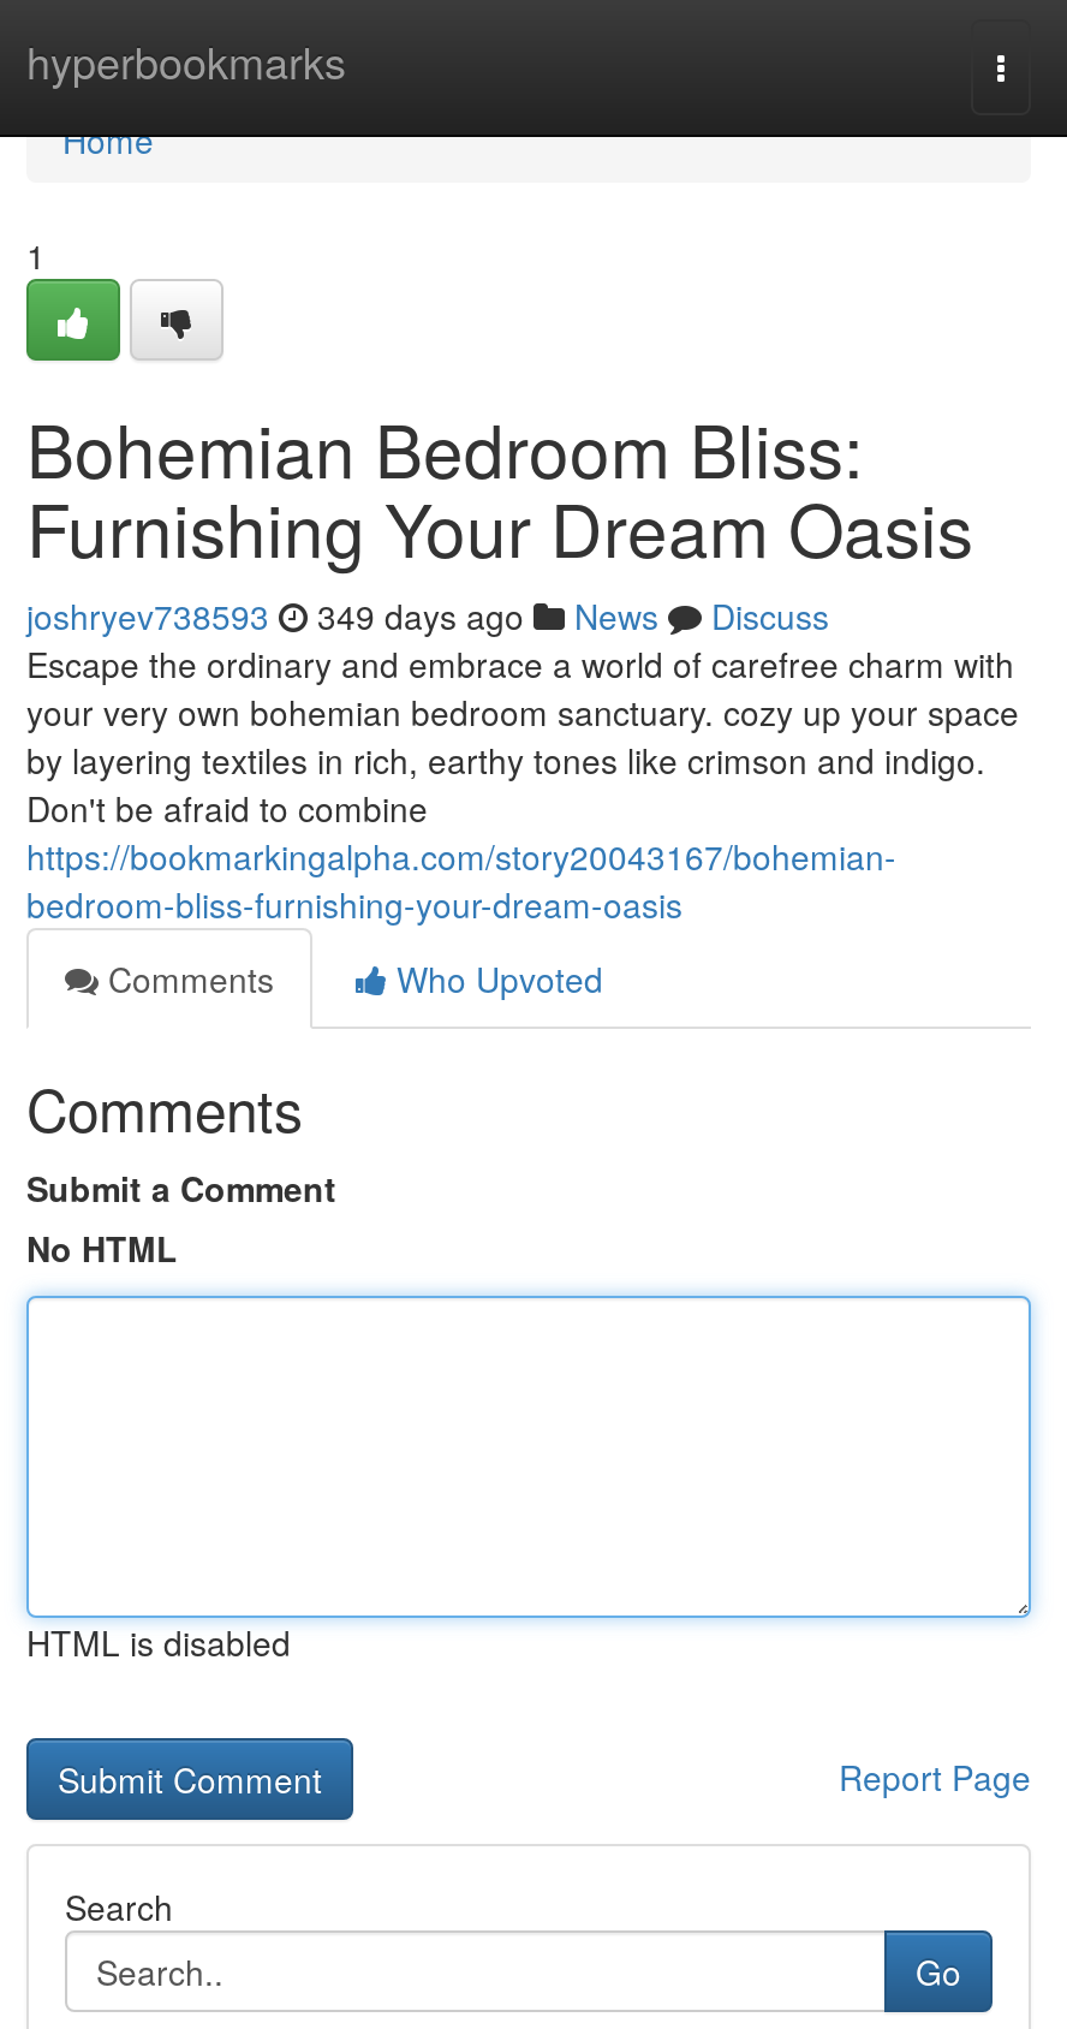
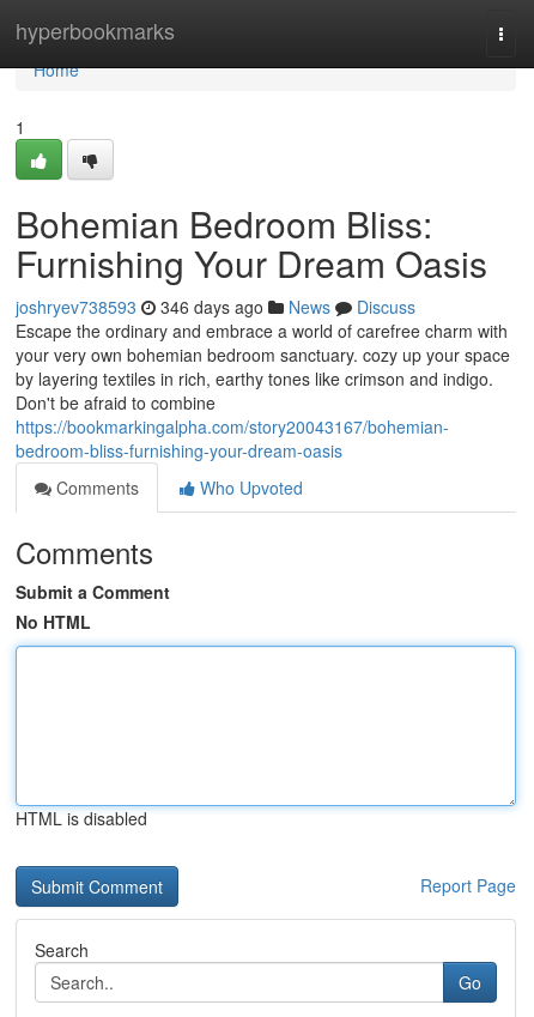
- joshryev738593 349 days ago News Discuss
+ joshryev738593 346 days ago News Discuss
